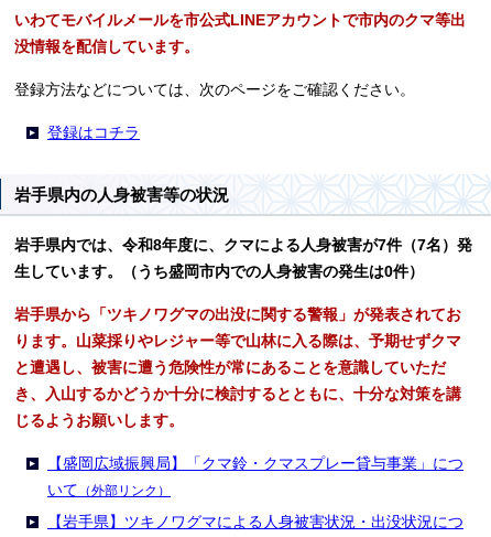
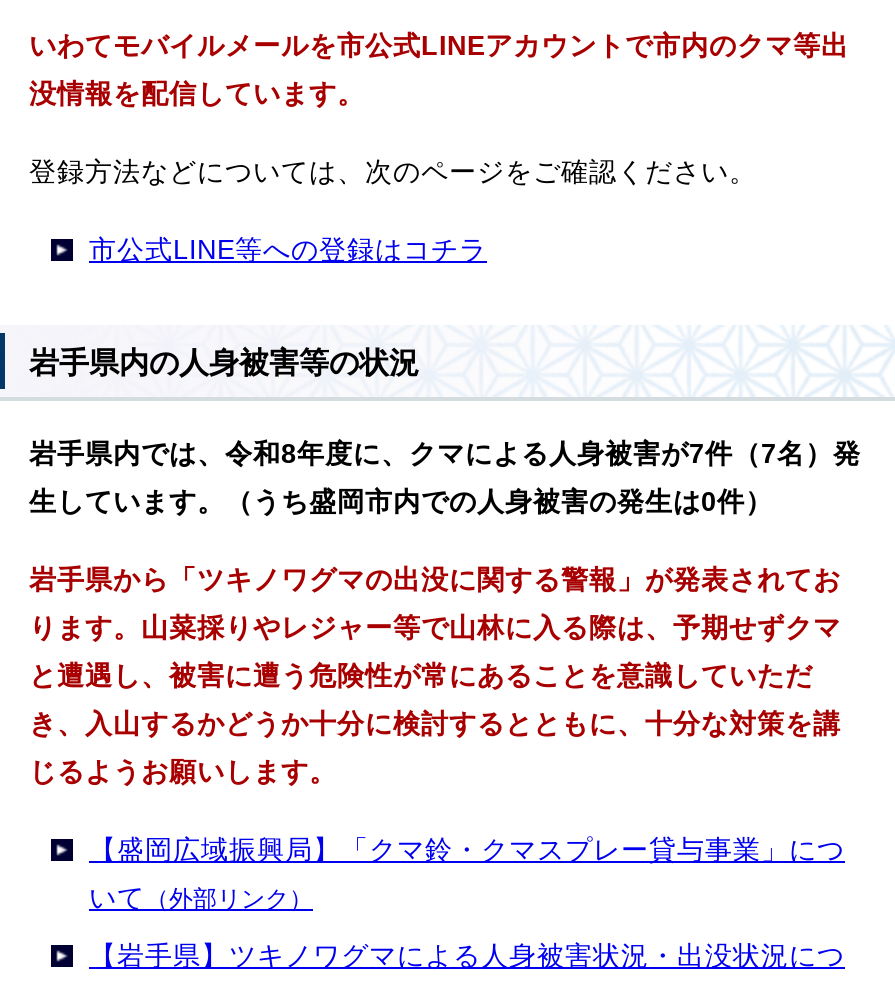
- 登録はコチラ
+ 市公式LINE等への登録はコチラ
